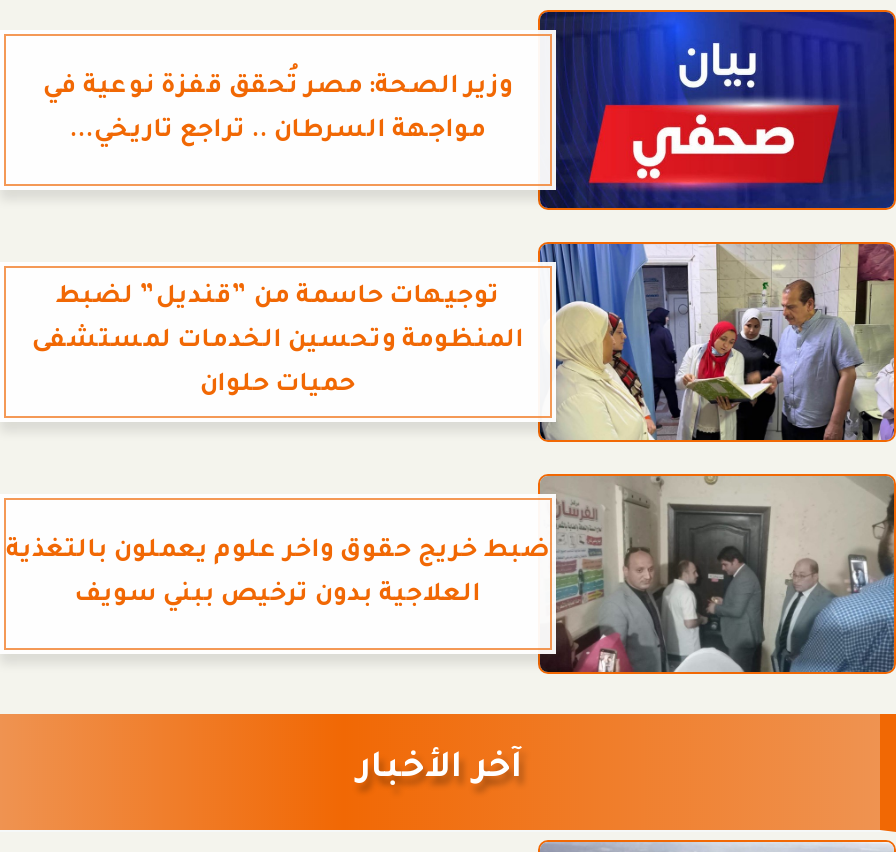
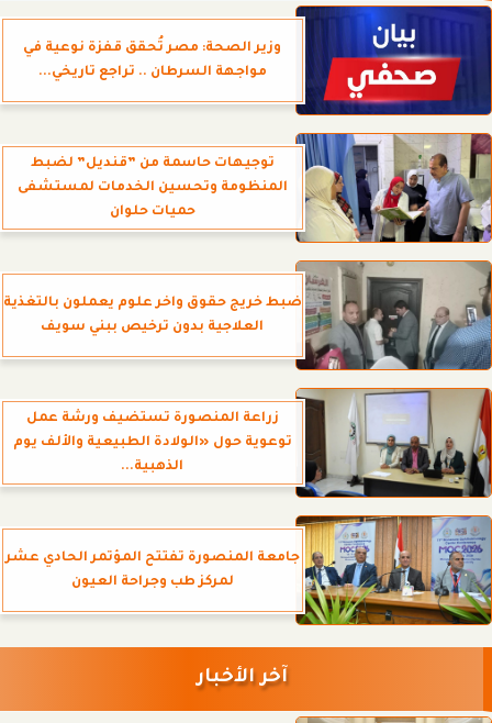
+ [image]
+ جامعة المنصورة تفتتح المؤتمر الحادي عشر
+ لمركز طب وجراحة العيون

+ [image]
+ زراعة المنصورة تستضيف ورشة عمل
+ توعوية حول «الولادة الطبيعية والألف يوم
+ الذهبية...
